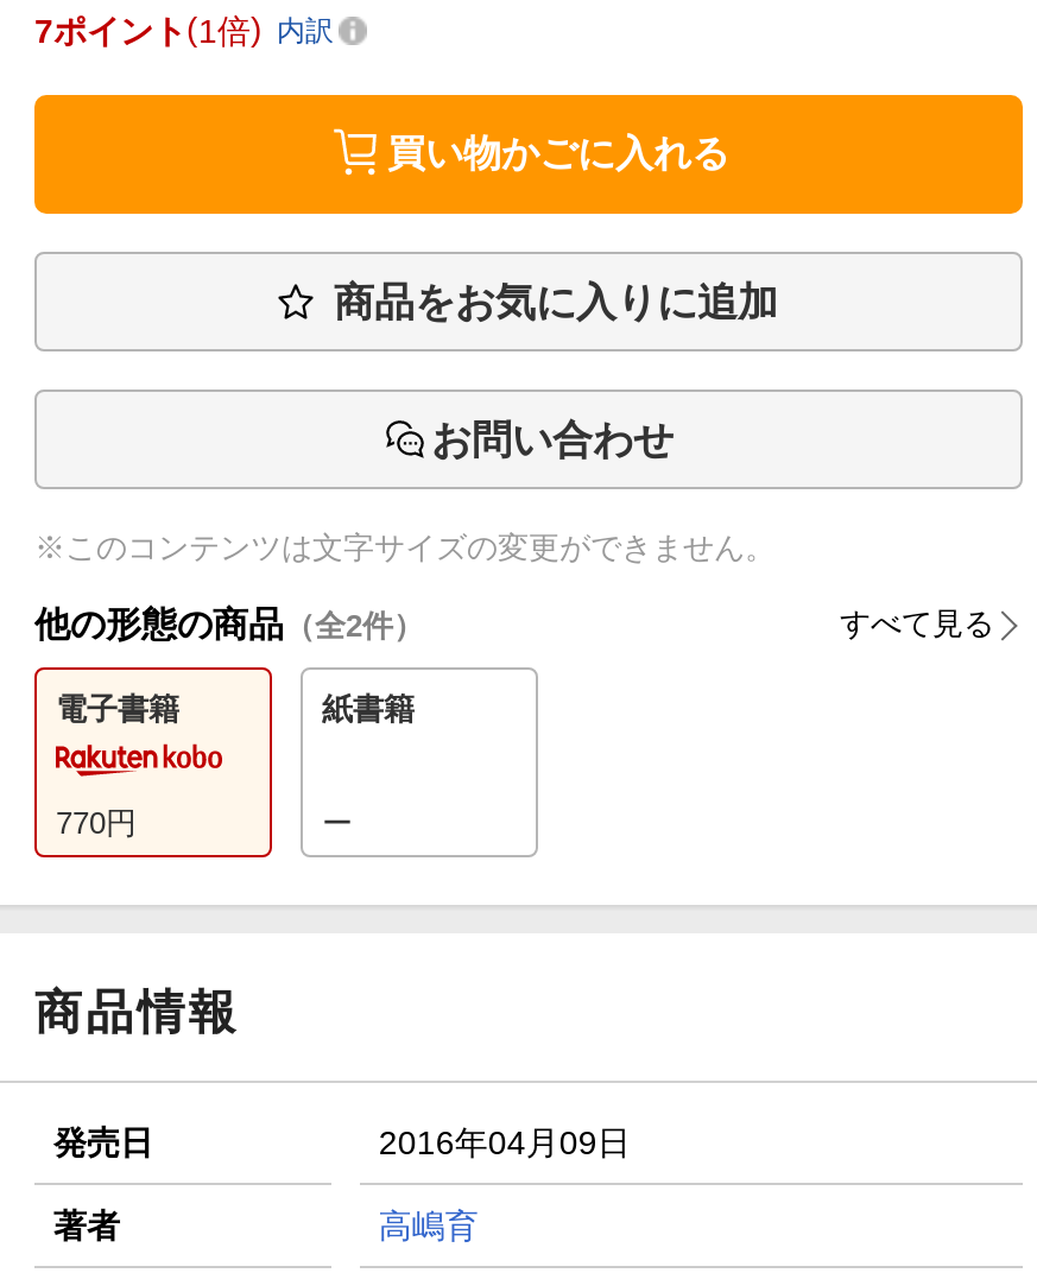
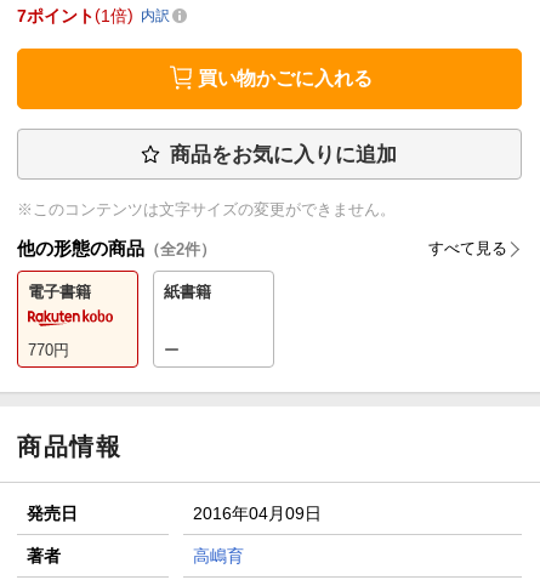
- お問い合わせ
